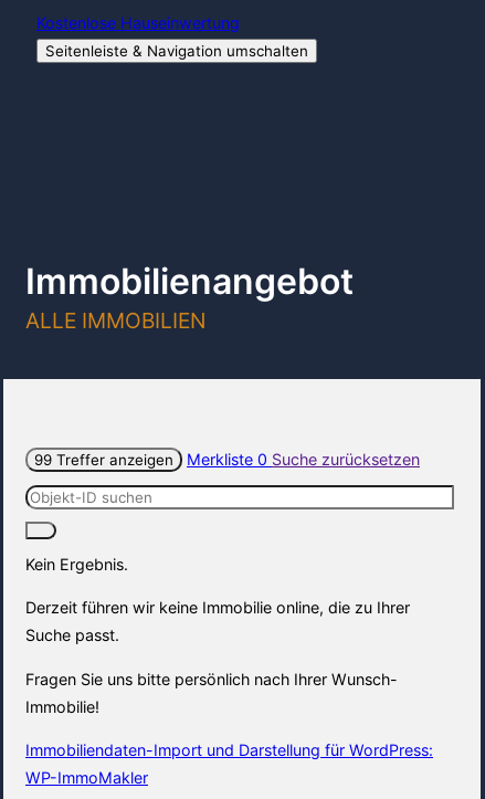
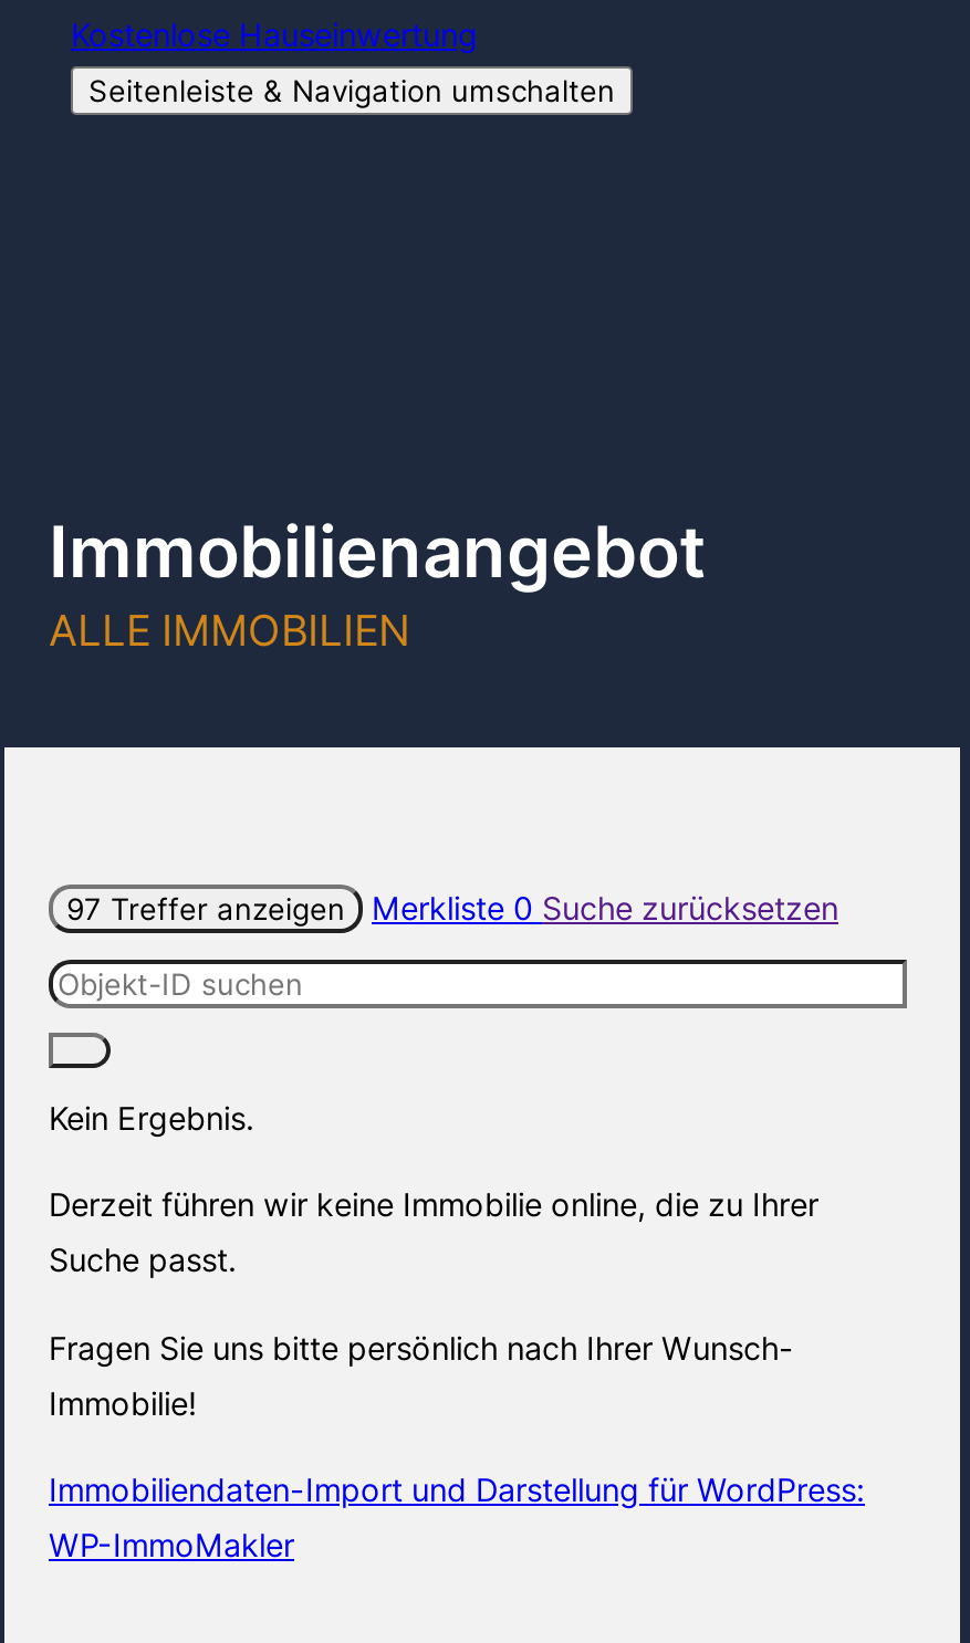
- 99 Treffer anzeigen
+ 97 Treffer anzeigen
